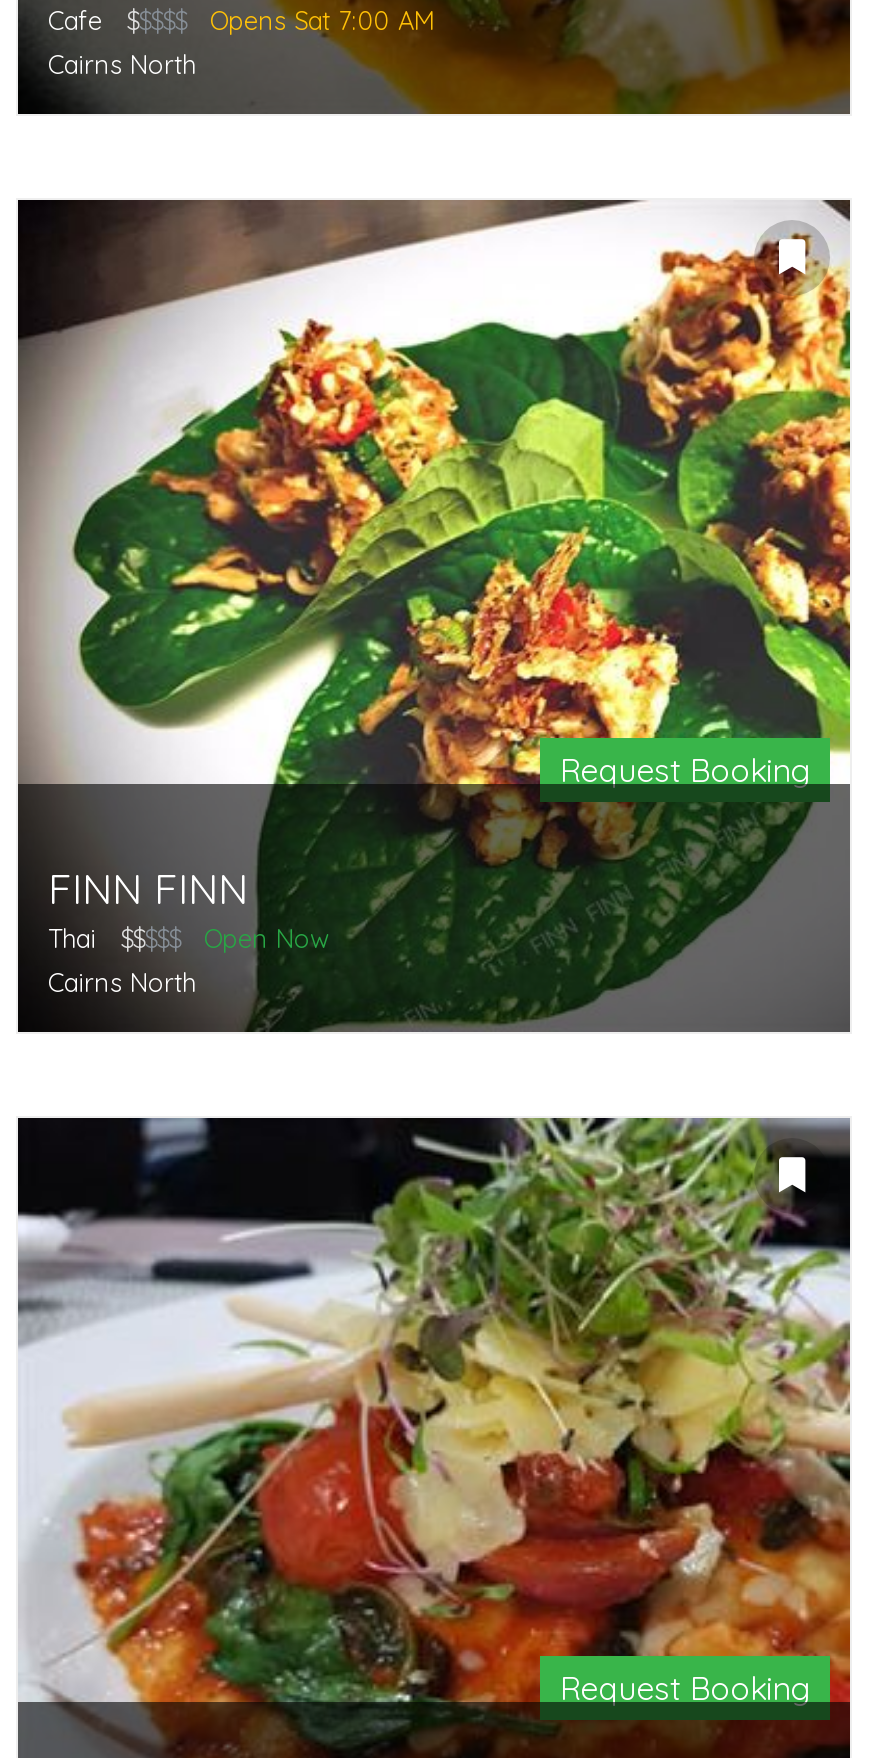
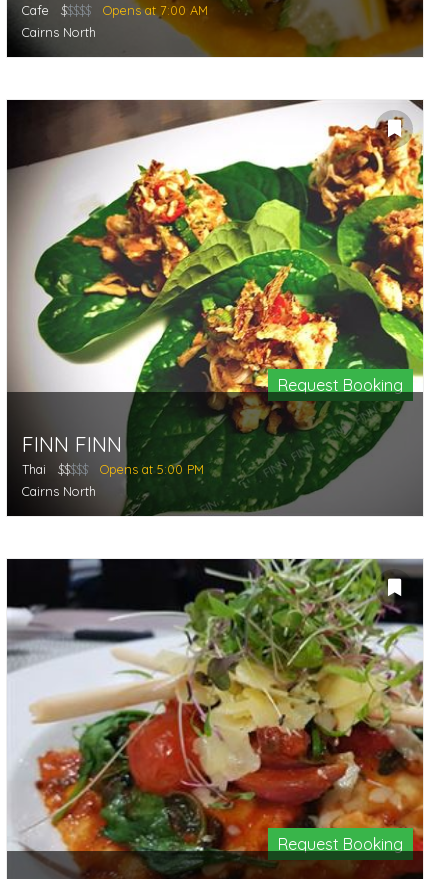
- Opens Sat 7:00 AM
+ Opens at 7:00 AM

- Open Now
+ Opens at 5:00 PM
